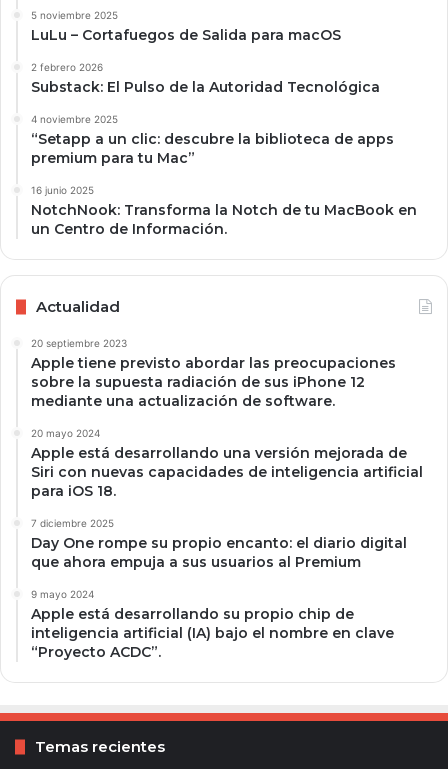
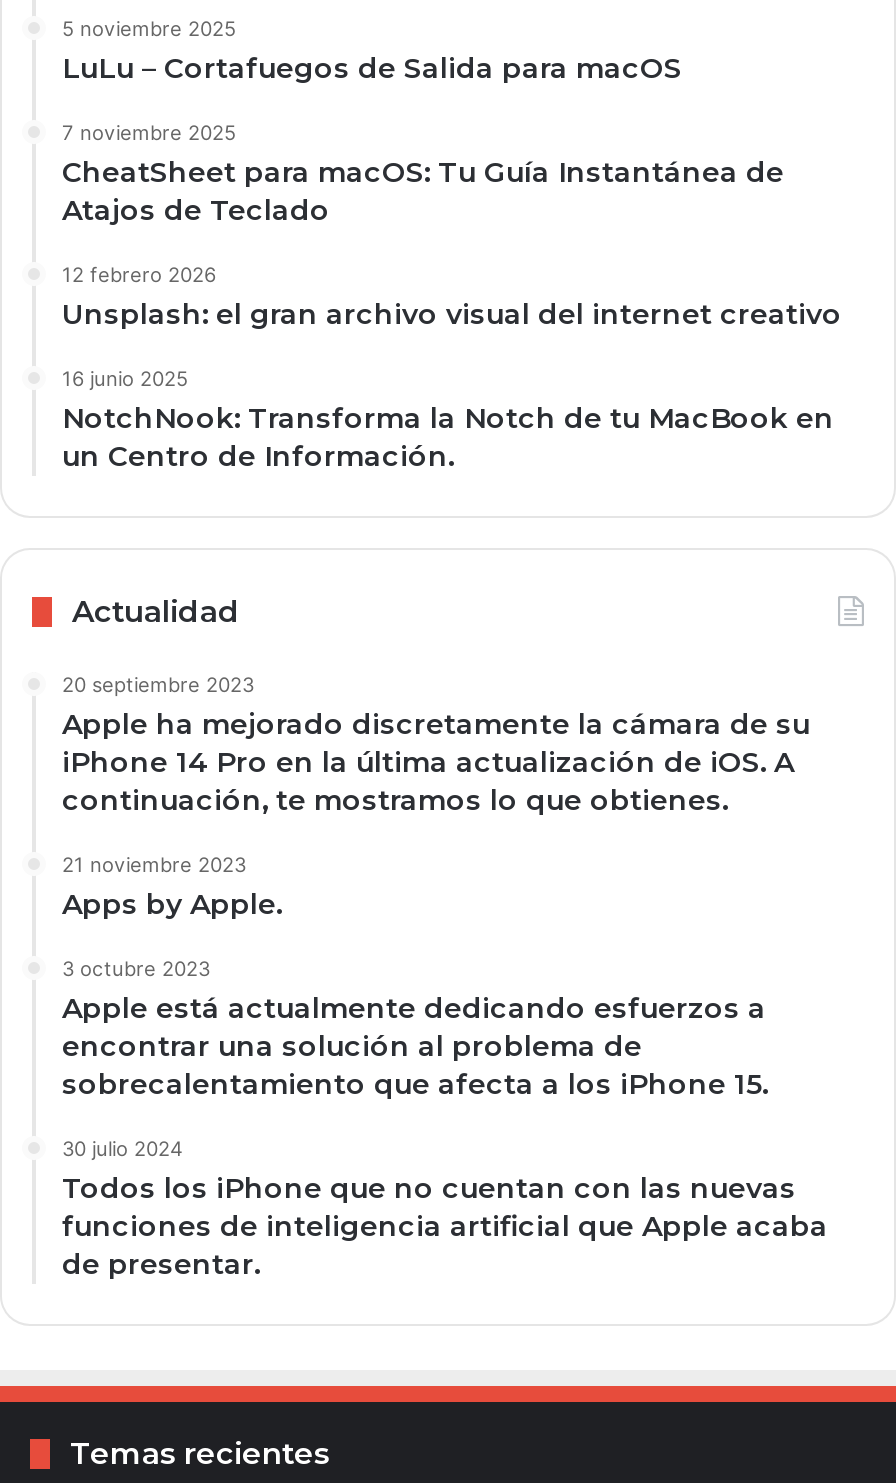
- 2 febrero 2026
- Substack: El Pulso de la Autoridad Tecnológica
+ 7 noviembre 2025
+ CheatSheet para macOS: Tu Guía Instantánea de
+ Atajos de Teclado

- 4 noviembre 2025
- “Setapp a un clic: descubre la biblioteca de apps
- premium para tu Mac”
+ 12 febrero 2026
+ Unsplash: el gran archivo visual del internet creativo

- Apple tiene previsto abordar las preocupaciones
- sobre la supuesta radiación de sus iPhone 12
- mediante una actualización de software.
+ Apple ha mejorado discretamente la cámara de su
+ iPhone 14 Pro en la última actualización de iOS. A
+ continuación, te mostramos lo que obtienes.

- 20 mayo 2024
- Apple está desarrollando una versión mejorada de
- Siri con nuevas capacidades de inteligencia artificial
- para iOS 18.
+ 21 noviembre 2023
+ Apps by Apple.

- 7 diciembre 2025
- Day One rompe su propio encanto: el diario digital
- que ahora empuja a sus usuarios al Premium
+ 3 octubre 2023
+ Apple está actualmente dedicando esfuerzos a
+ encontrar una solución al problema de
+ sobrecalentamiento que afecta a los iPhone 15.

- 9 mayo 2024
- Apple está desarrollando su propio chip de
- inteligencia artificial (IA) bajo el nombre en clave
- “Proyecto ACDC”.
+ 30 julio 2024
+ Todos los iPhone que no cuentan con las nuevas
+ funciones de inteligencia artificial que Apple acaba
+ de presentar.
